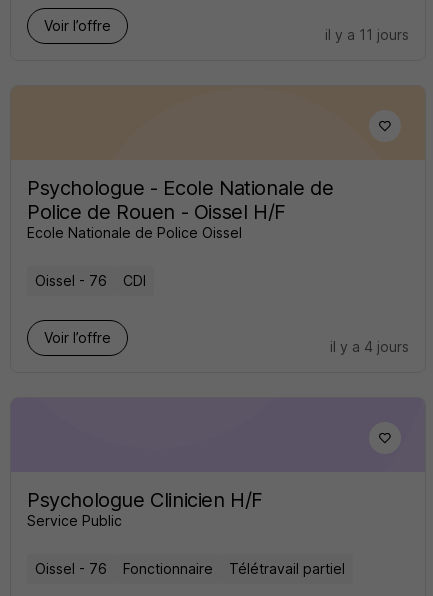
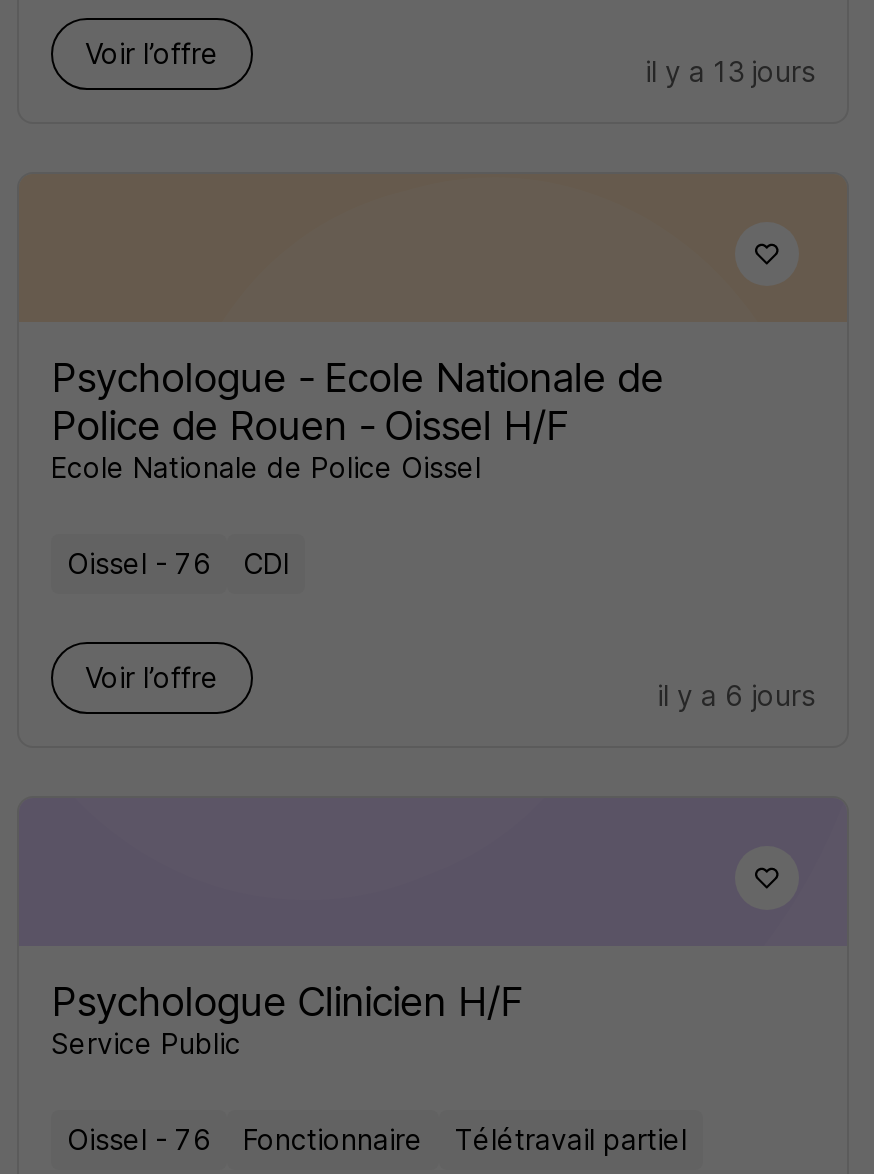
- il y a 11 jours
+ il y a 13 jours

- il y a 4 jours
+ il y a 6 jours
